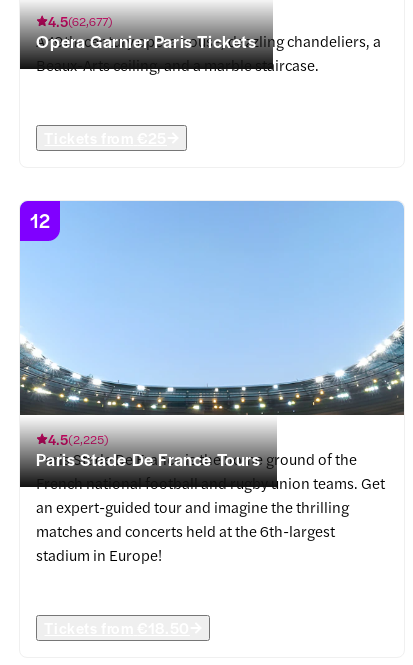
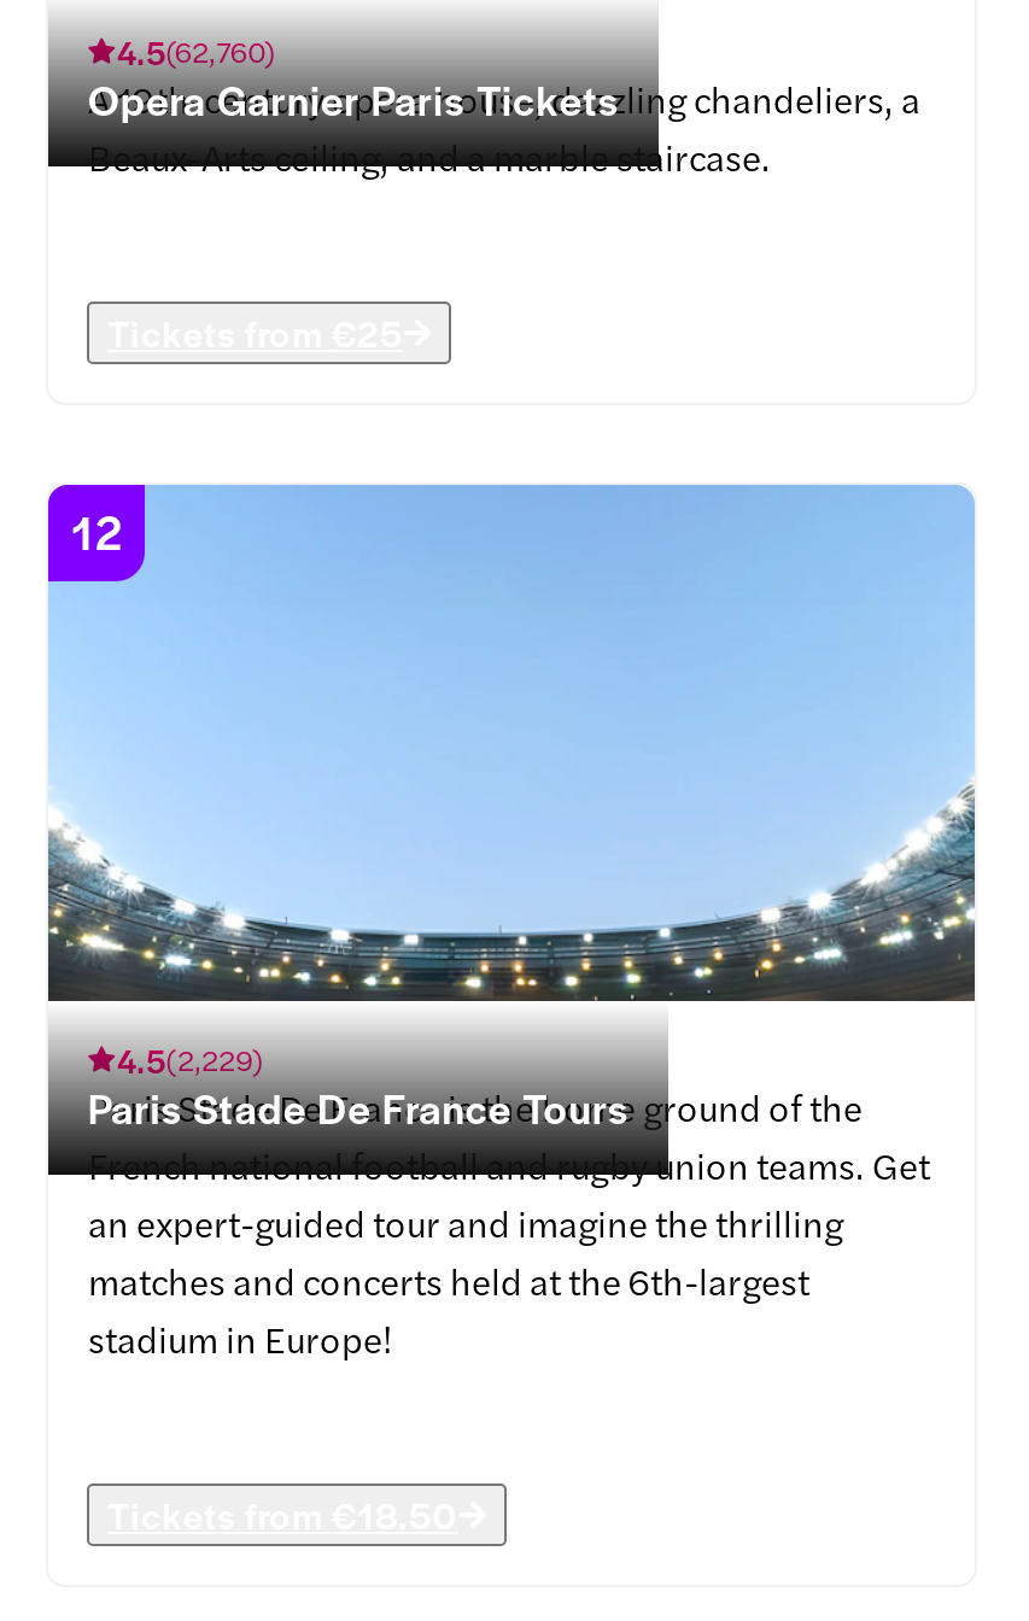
- 4.5(62,677)
+ 4.5(62,760)

- 4.5(2,225)
+ 4.5(2,229)
